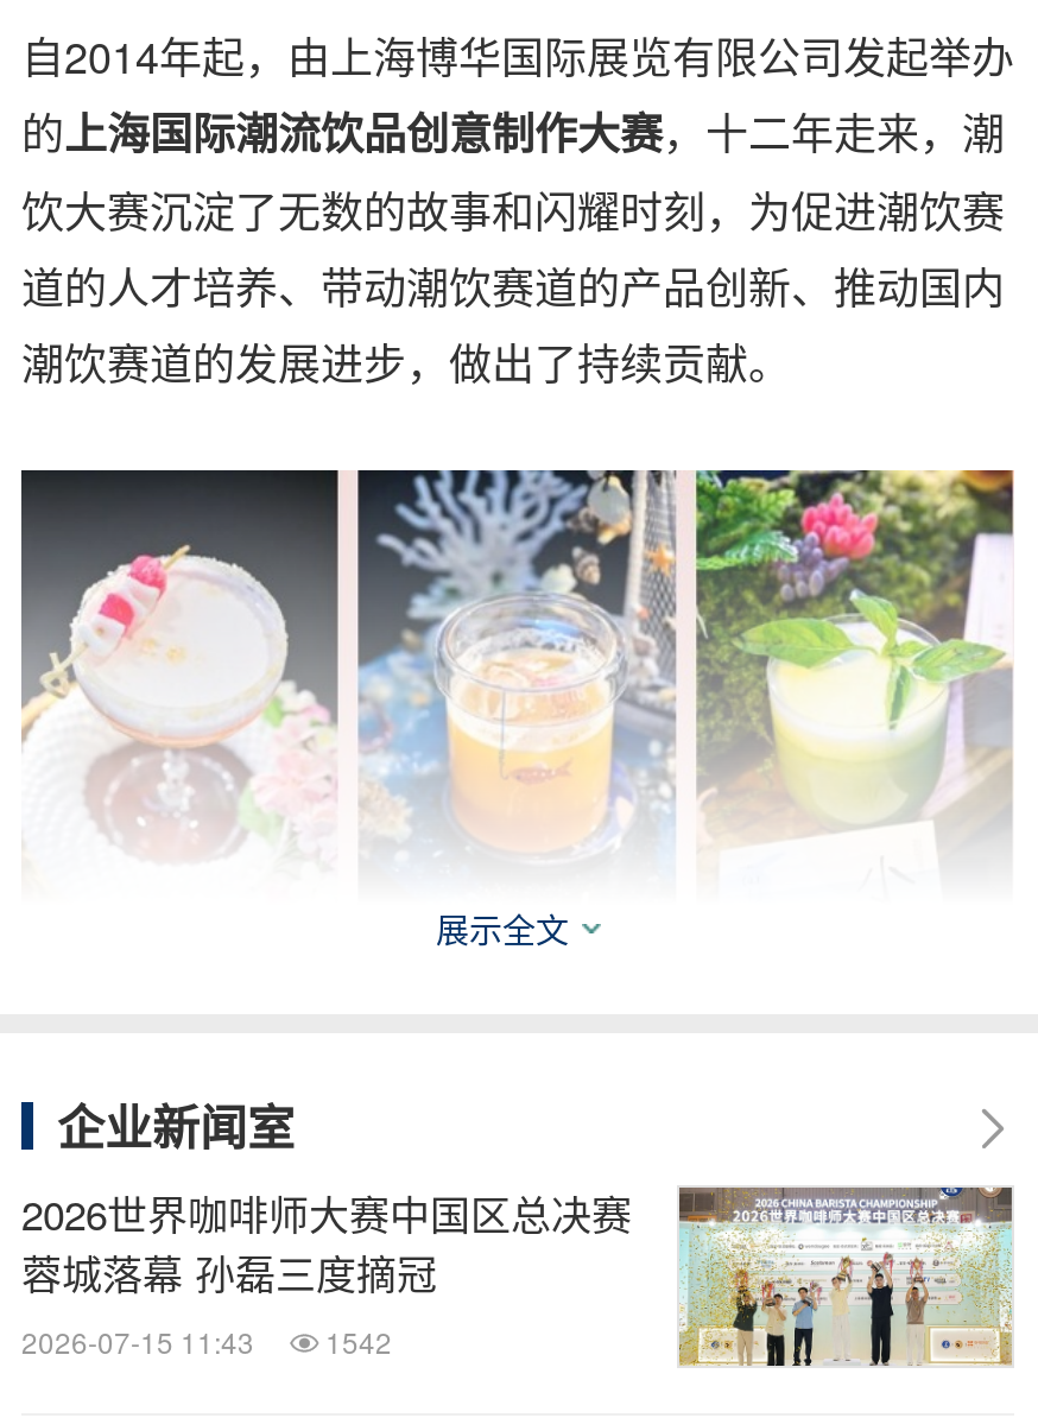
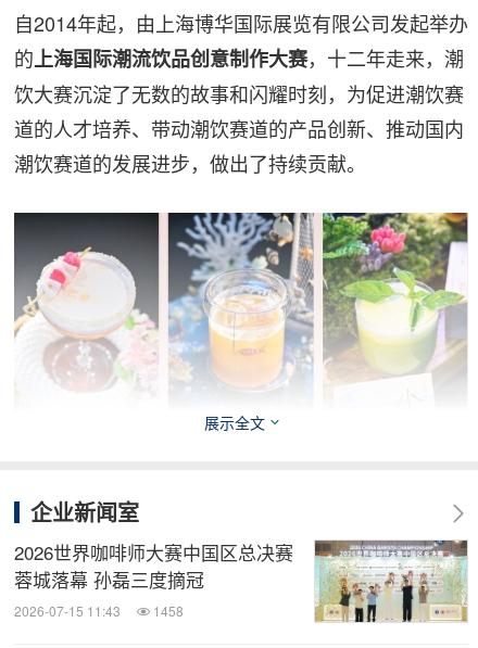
- 2026-07-15 11:43 1542
+ 2026-07-15 11:43 1458
